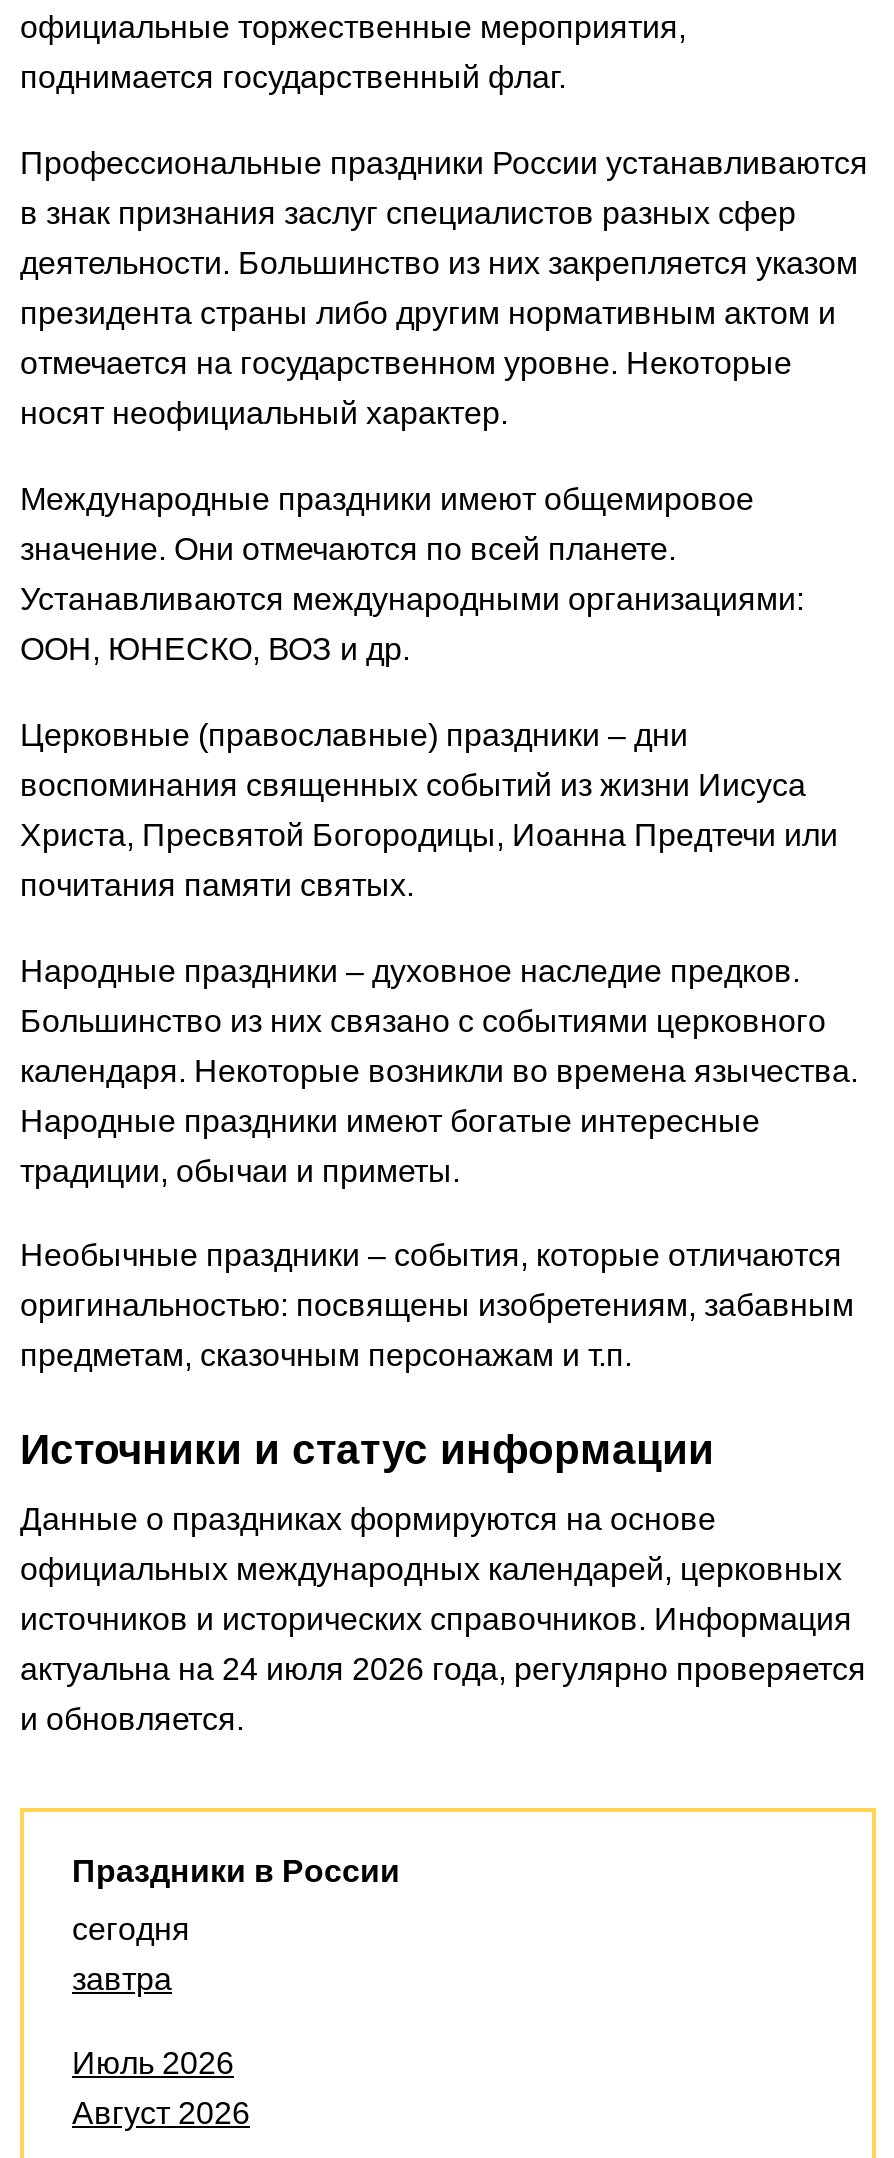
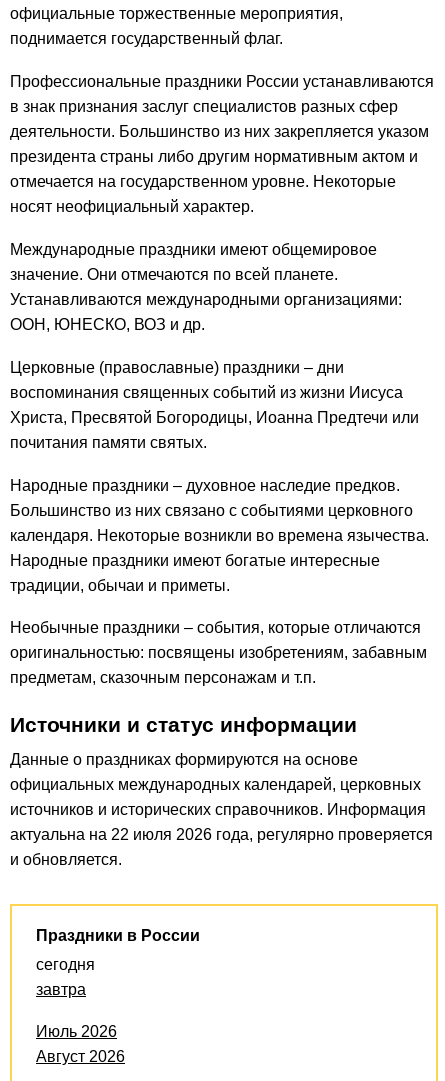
- актуальна на 24 июля 2026 года, регулярно проверяется
+ актуальна на 22 июля 2026 года, регулярно проверяется
